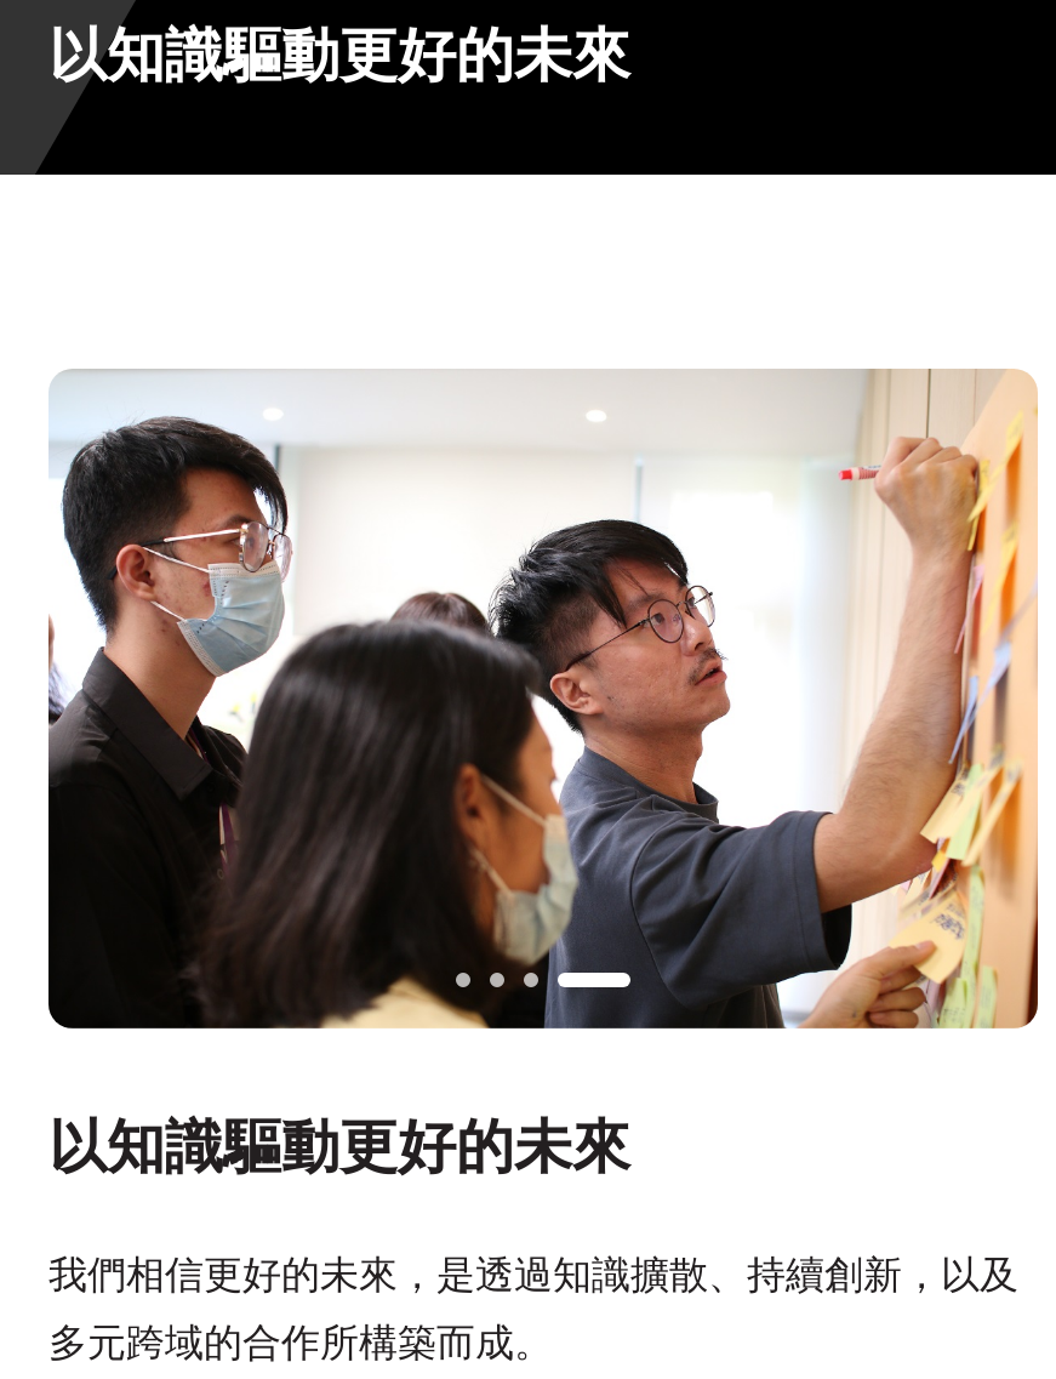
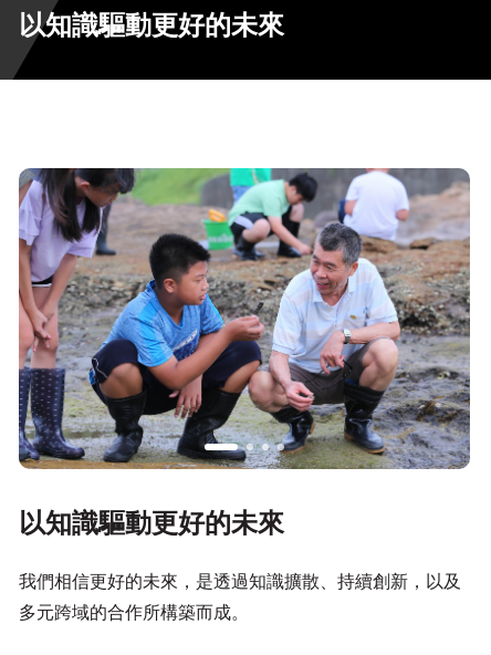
- [image]
+ [image]
